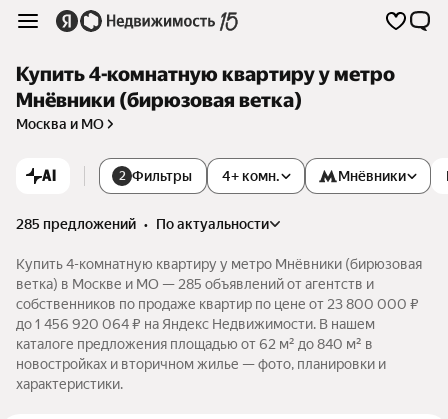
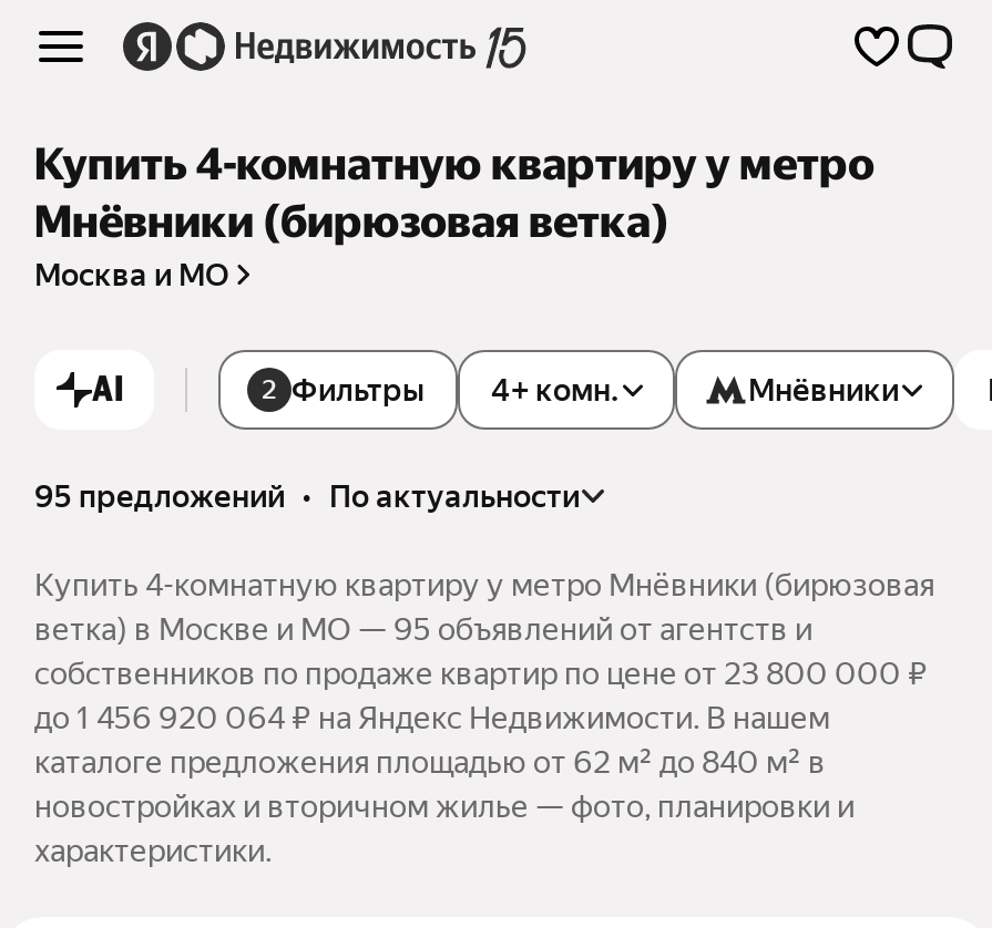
- 285 предложений • по актуальности
+ 95 предложений • по актуальности

- ветка) в Москве и МО — 285 объявлений от агентств и
+ ветка) в Москве и МО — 95 объявлений от агентств и
